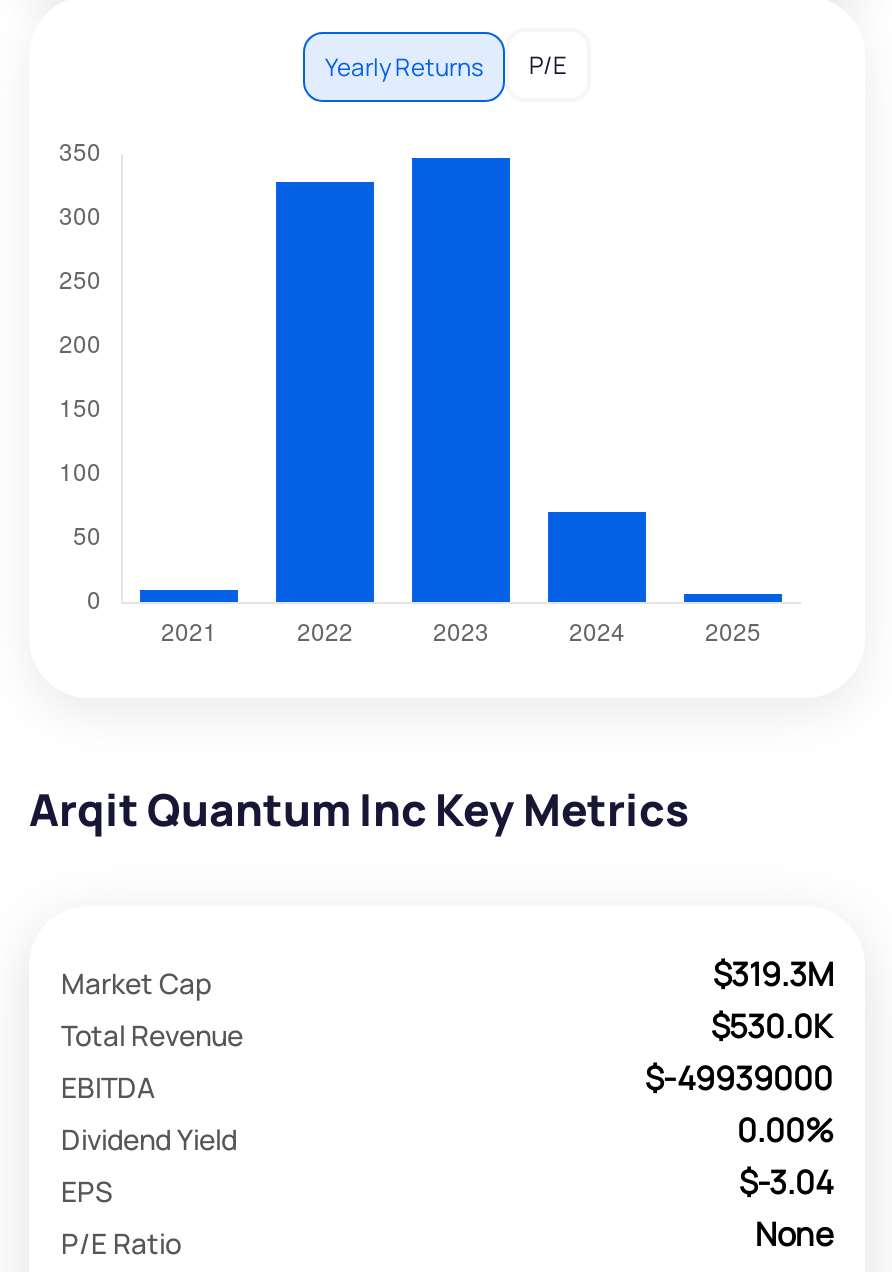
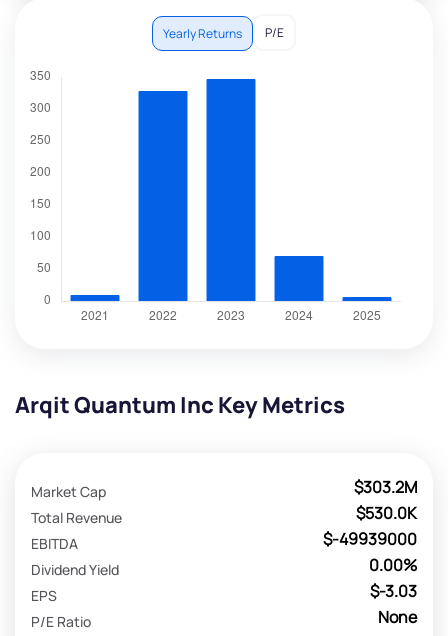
- $319.3M
+ $303.2M

- $-3.04
+ $-3.03
